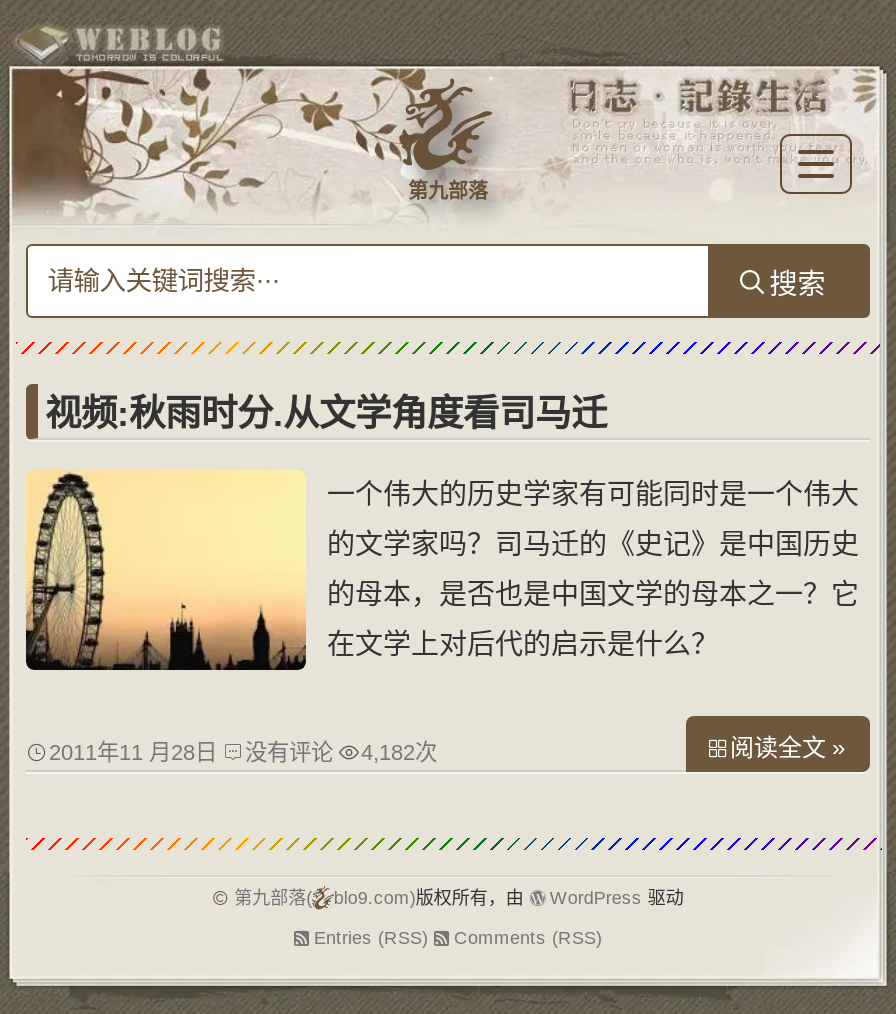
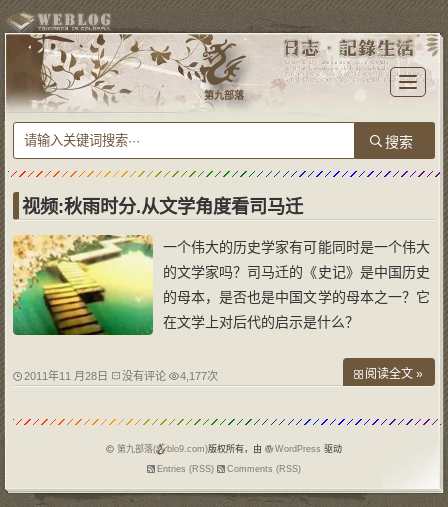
- [image]
- 2011年11 月28日 没有评论 4,182次
+ [image]
+ 2011年11 月28日 没有评论 4,177次
